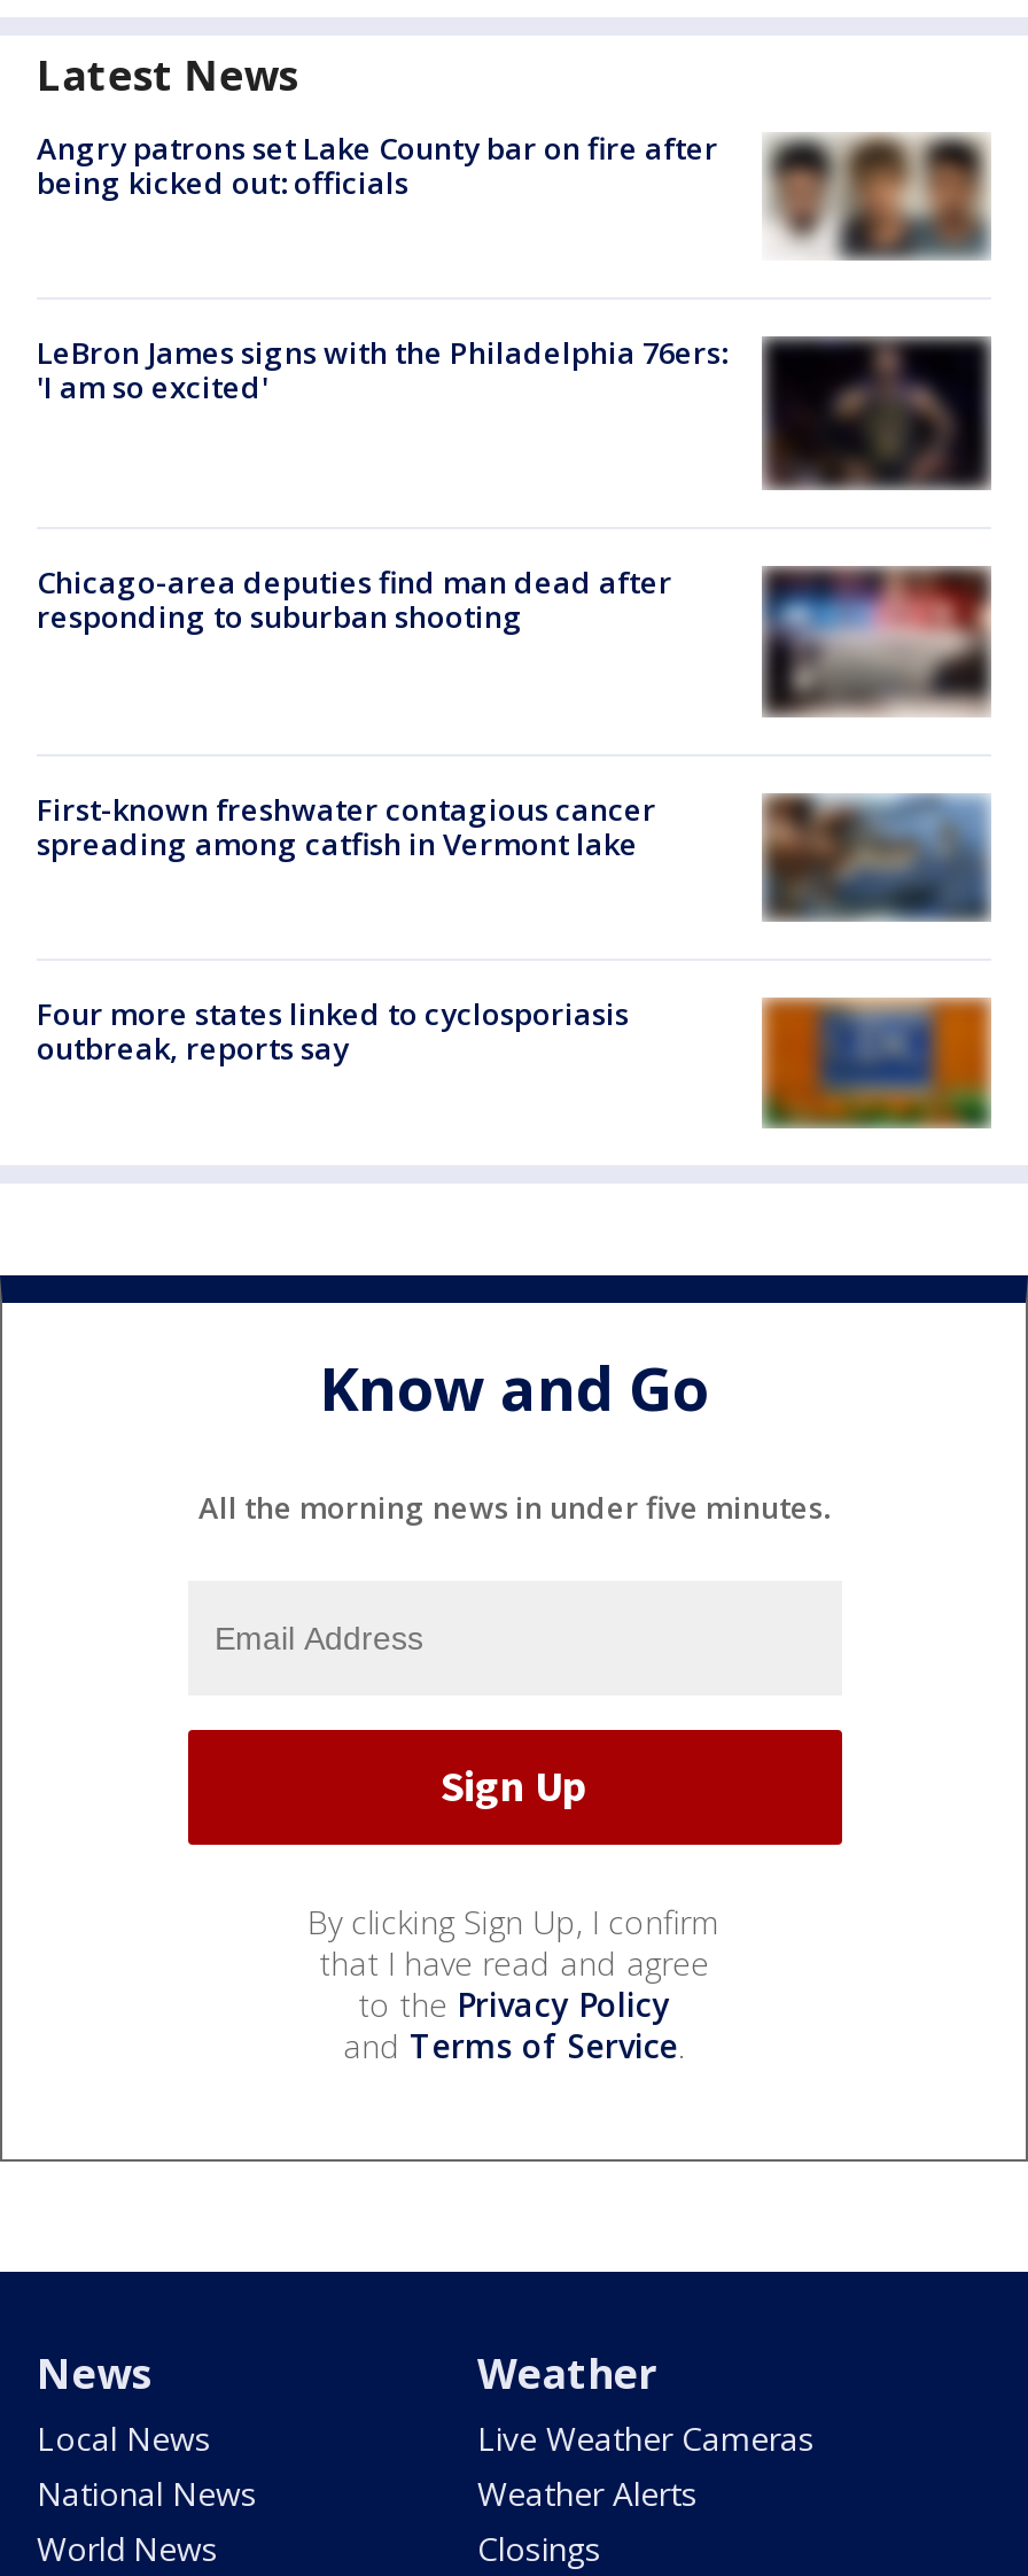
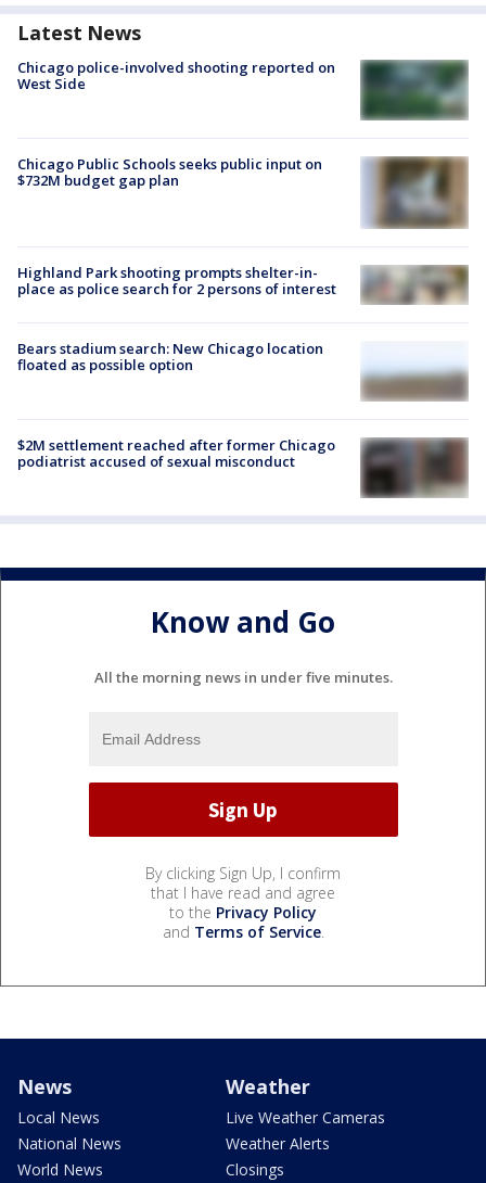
- [image]
- Angry patrons set Lake County bar on fire after
- being kicked out: officials
+ [image]
+ Chicago police-involved shooting reported on
+ West Side

- [image]
- LeBron James signs with the Philadelphia 76ers:
- 'I am so excited'
+ [image]
+ Chicago Public Schools seeks public input on
+ $732M budget gap plan

- [image]
- Chicago-area deputies find man dead after
- responding to suburban shooting
+ [image]
+ Highland Park shooting prompts shelter-in-
+ place as police search for 2 persons of interest

- First-known freshwater contagious cancer
- spreading among catfish in Vermont lake
+ Bears stadium search: New Chicago location
+ floated as possible option

- [image]
+ [image]

- Four more states linked to cyclosporiasis
- outbreak, reports say
+ $2M settlement reached after former Chicago
+ podiatrist accused of sexual misconduct

- [image]
+ [image]
